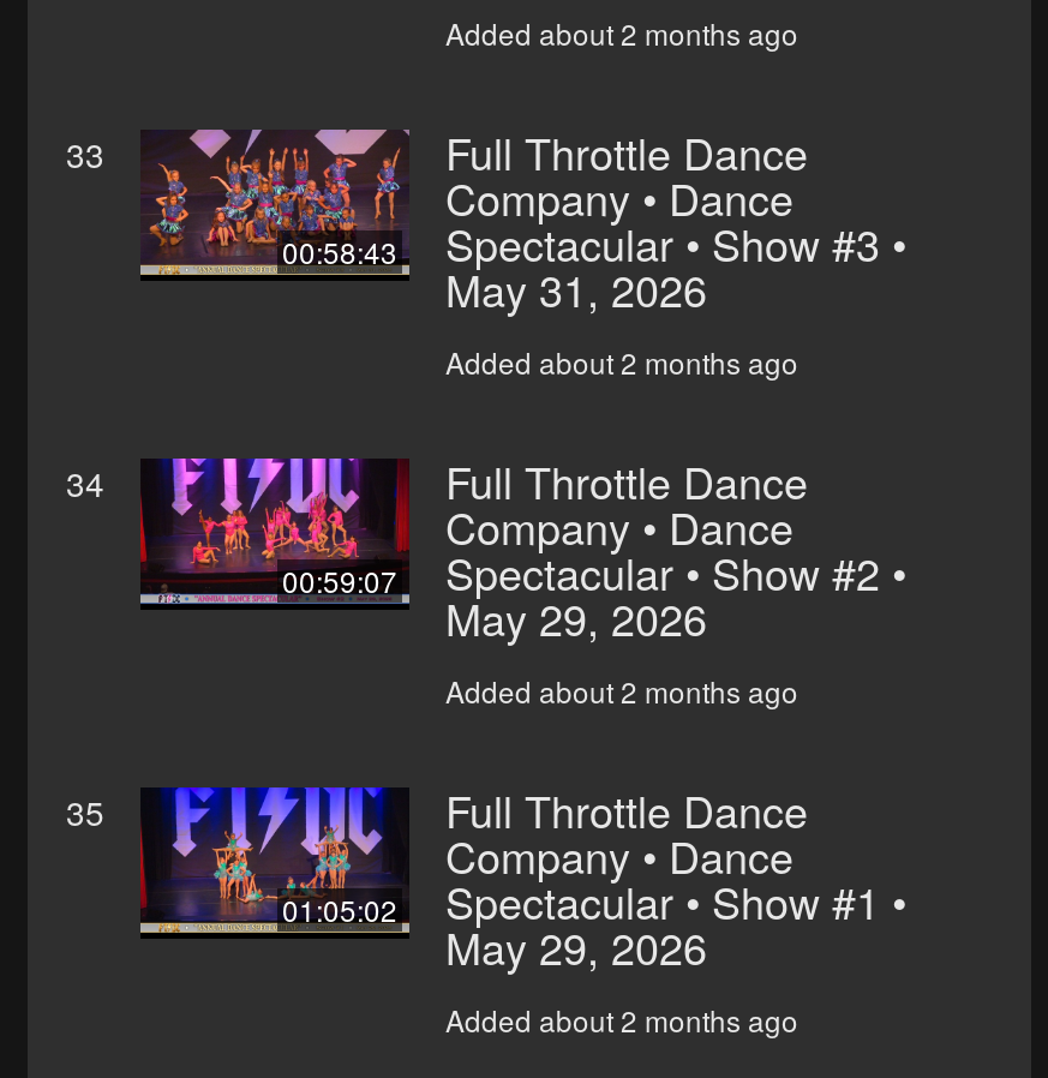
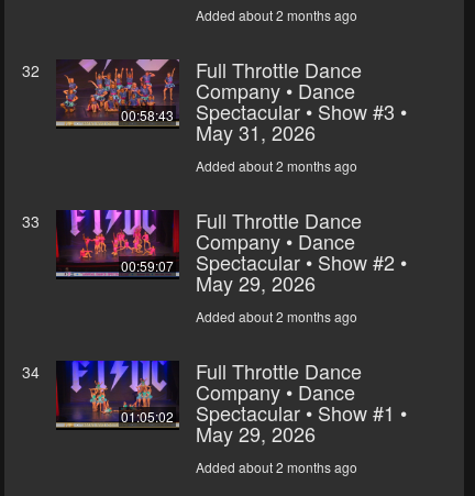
- 33
+ 32

- 34
+ 33

- 35
+ 34
